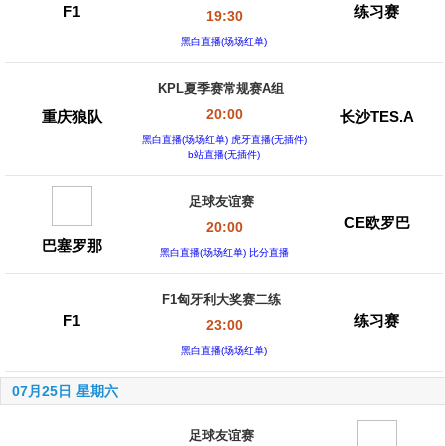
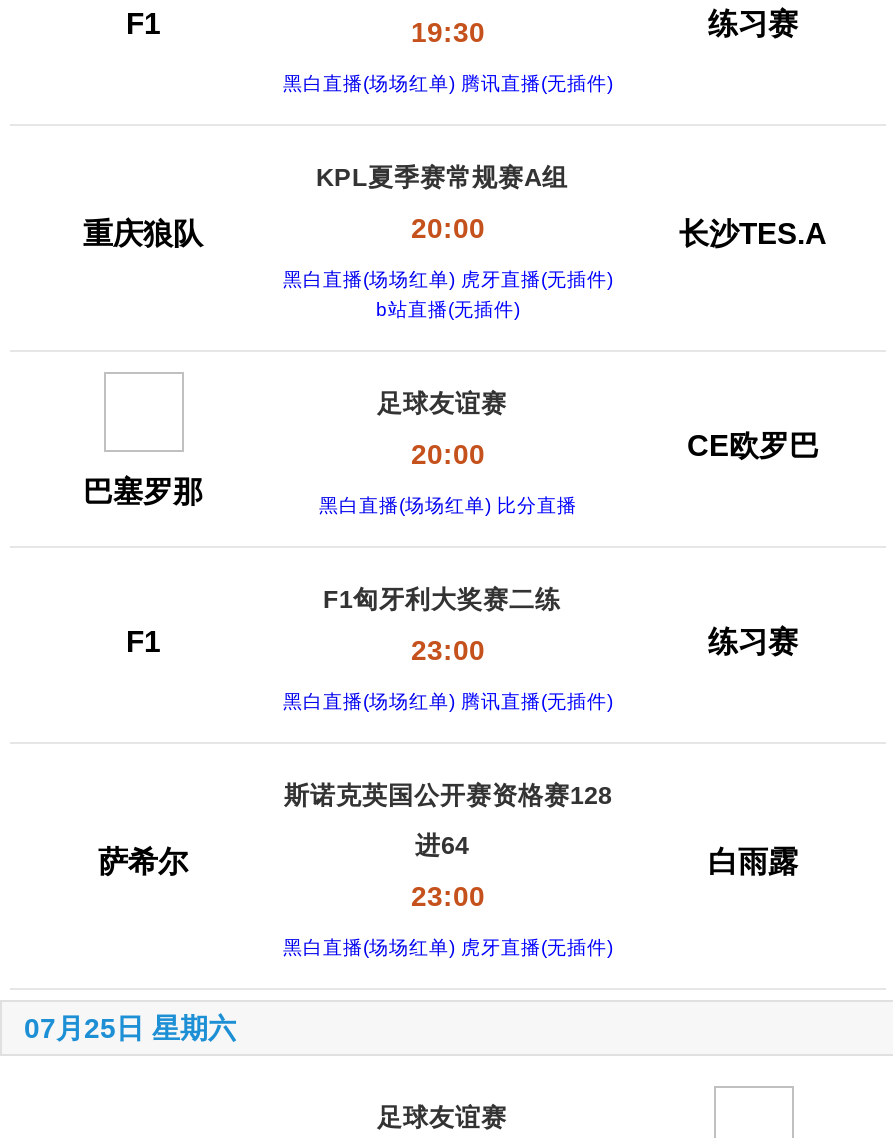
- 黑白直播(场场红单)
+ 黑白直播(场场红单)腾讯直播(无插件)

+ 萨希尔

+ 斯诺克英国公开赛资格赛128
+ 进64
+ 23:00
+ 黑白直播(场场红单)虎牙直播(无插件)

+ 白雨露

- 黑白直播(场场红单)
+ 黑白直播(场场红单)腾讯直播(无插件)
